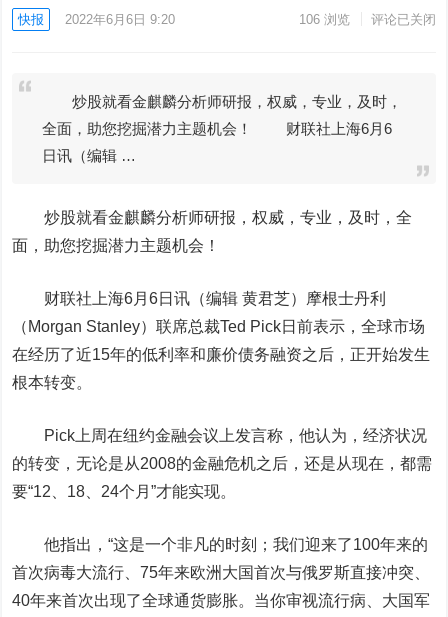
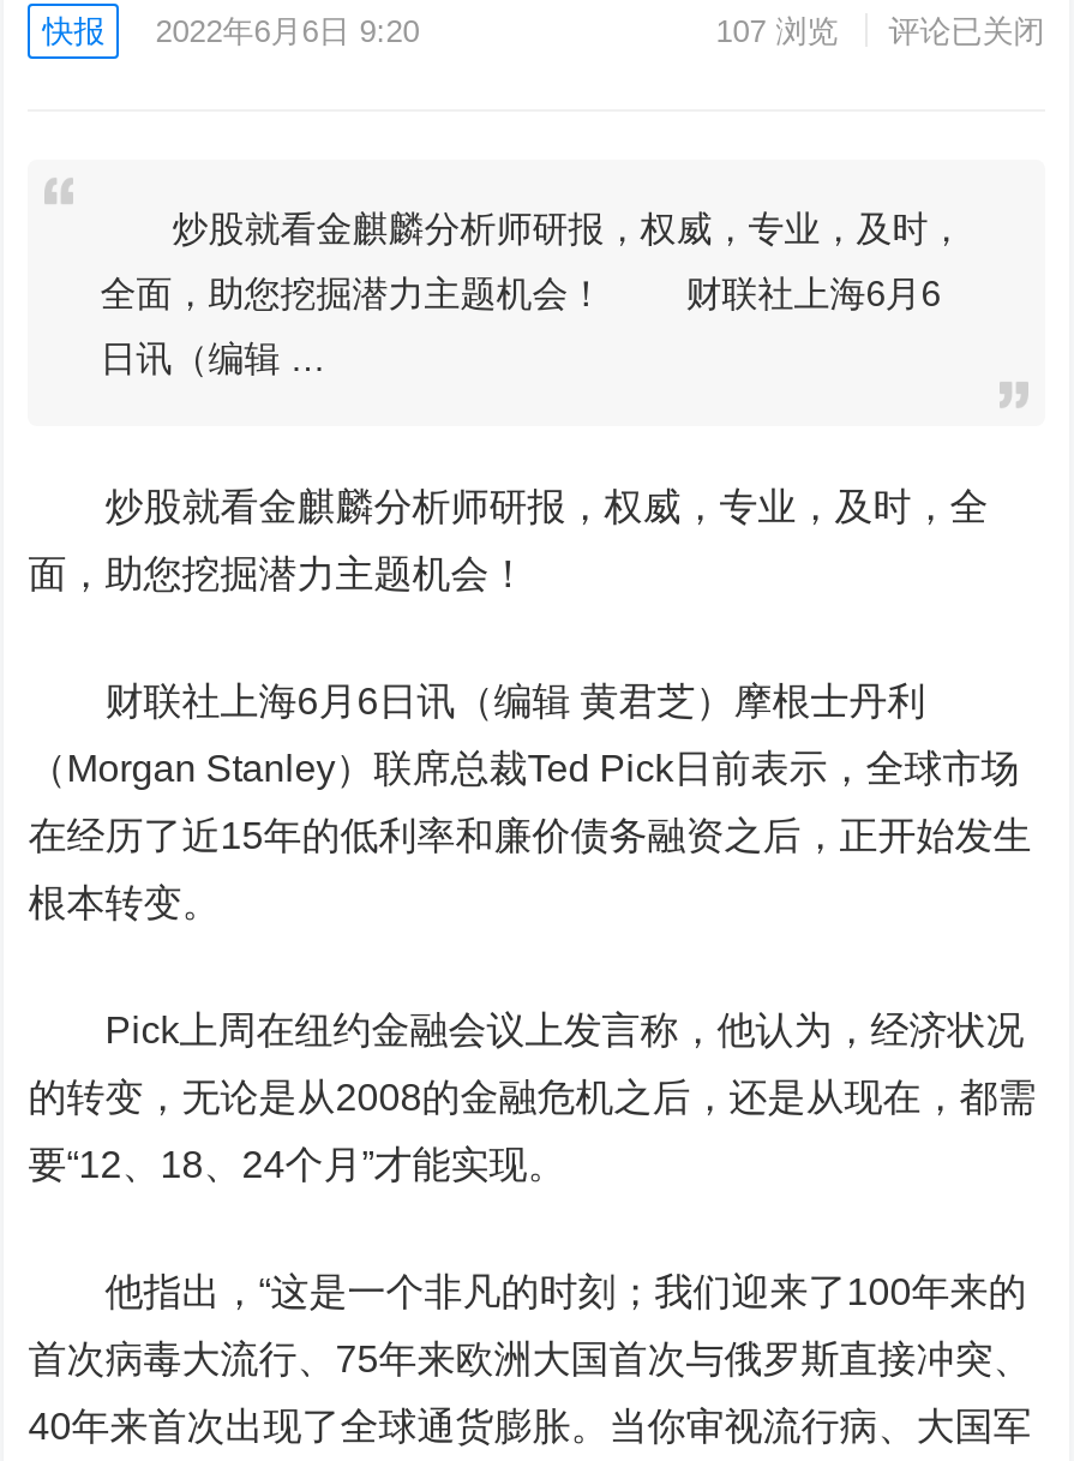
- 106浏览 评论已关闭
+ 107浏览 评论已关闭
